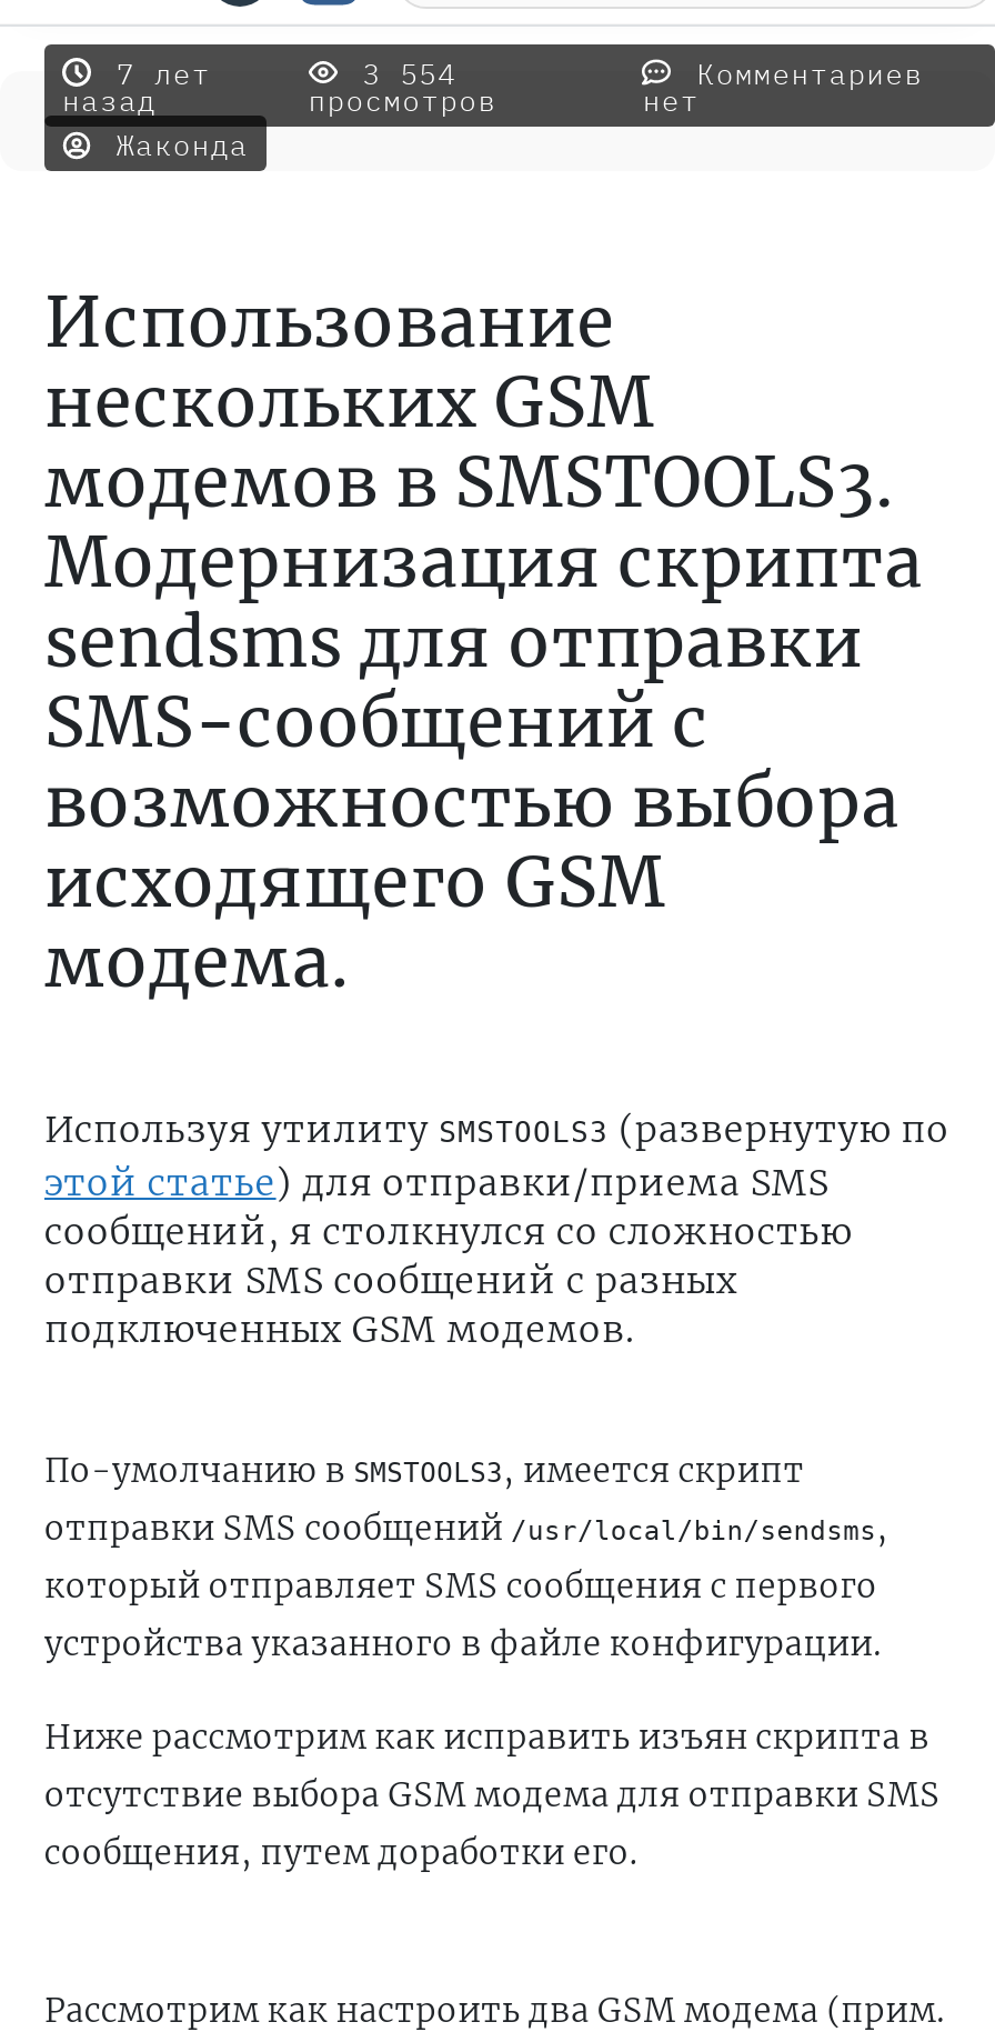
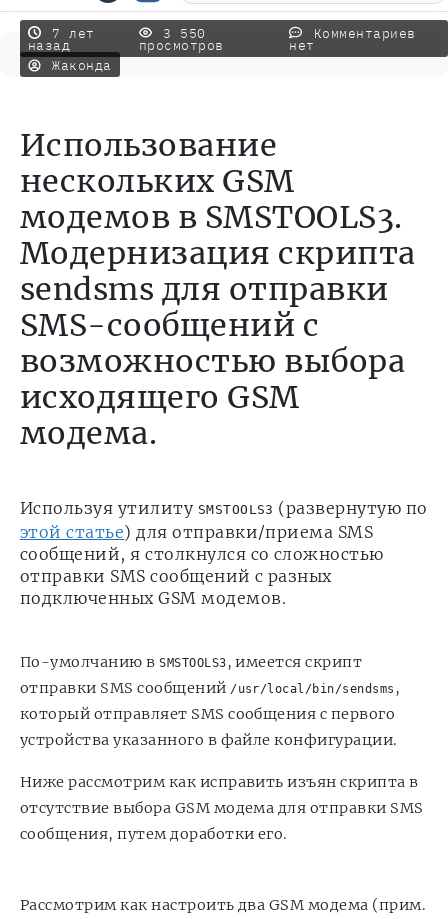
- 3 554
+ 3 550
